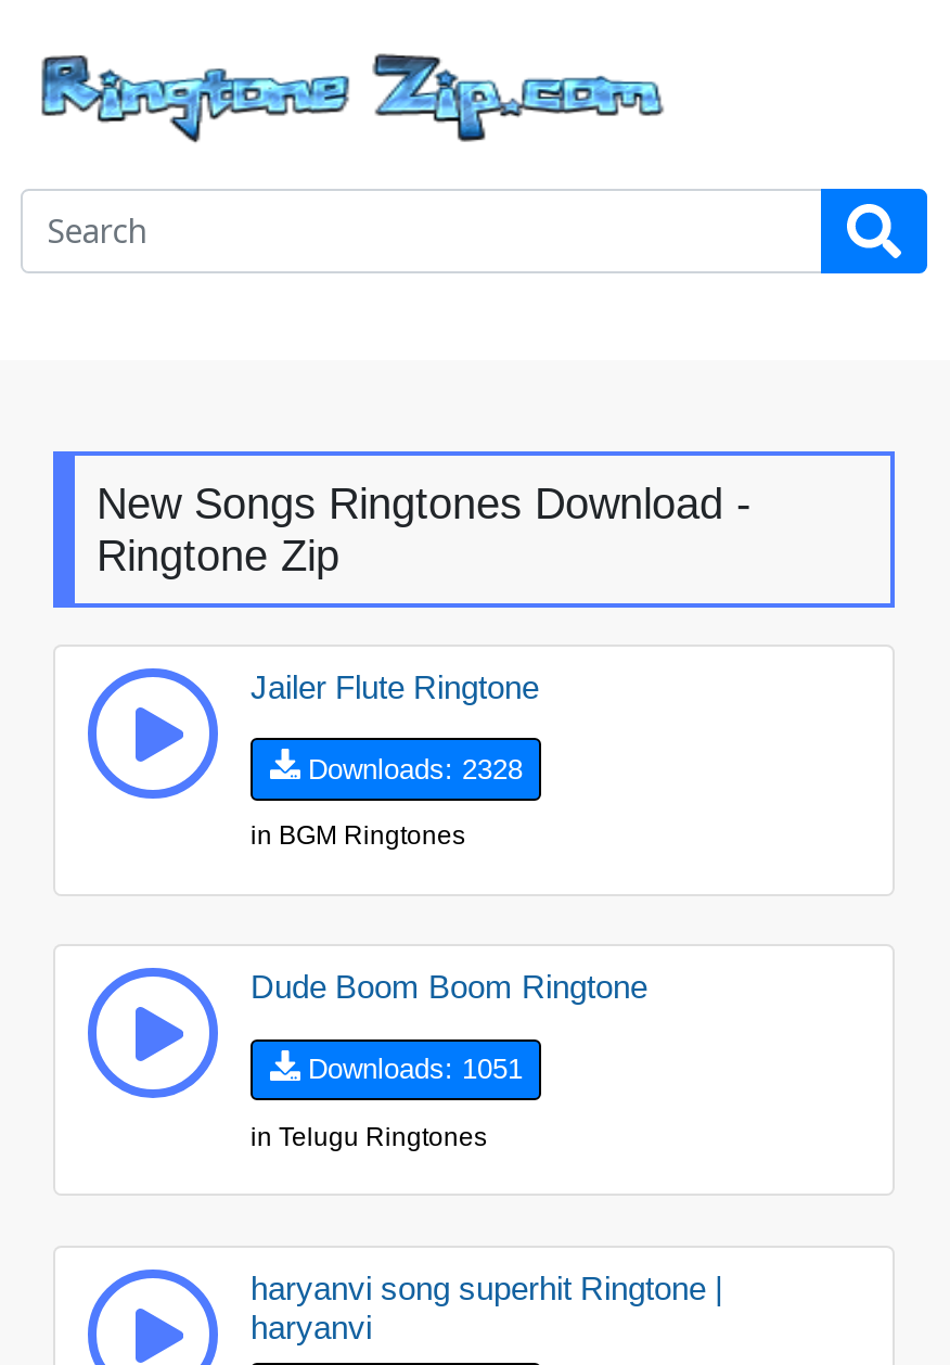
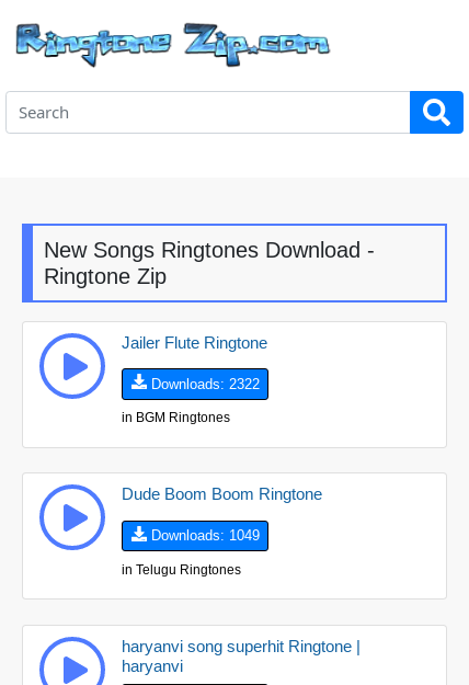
- Downloads: 2328
+ Downloads: 2322

- Downloads: 1051
+ Downloads: 1049
